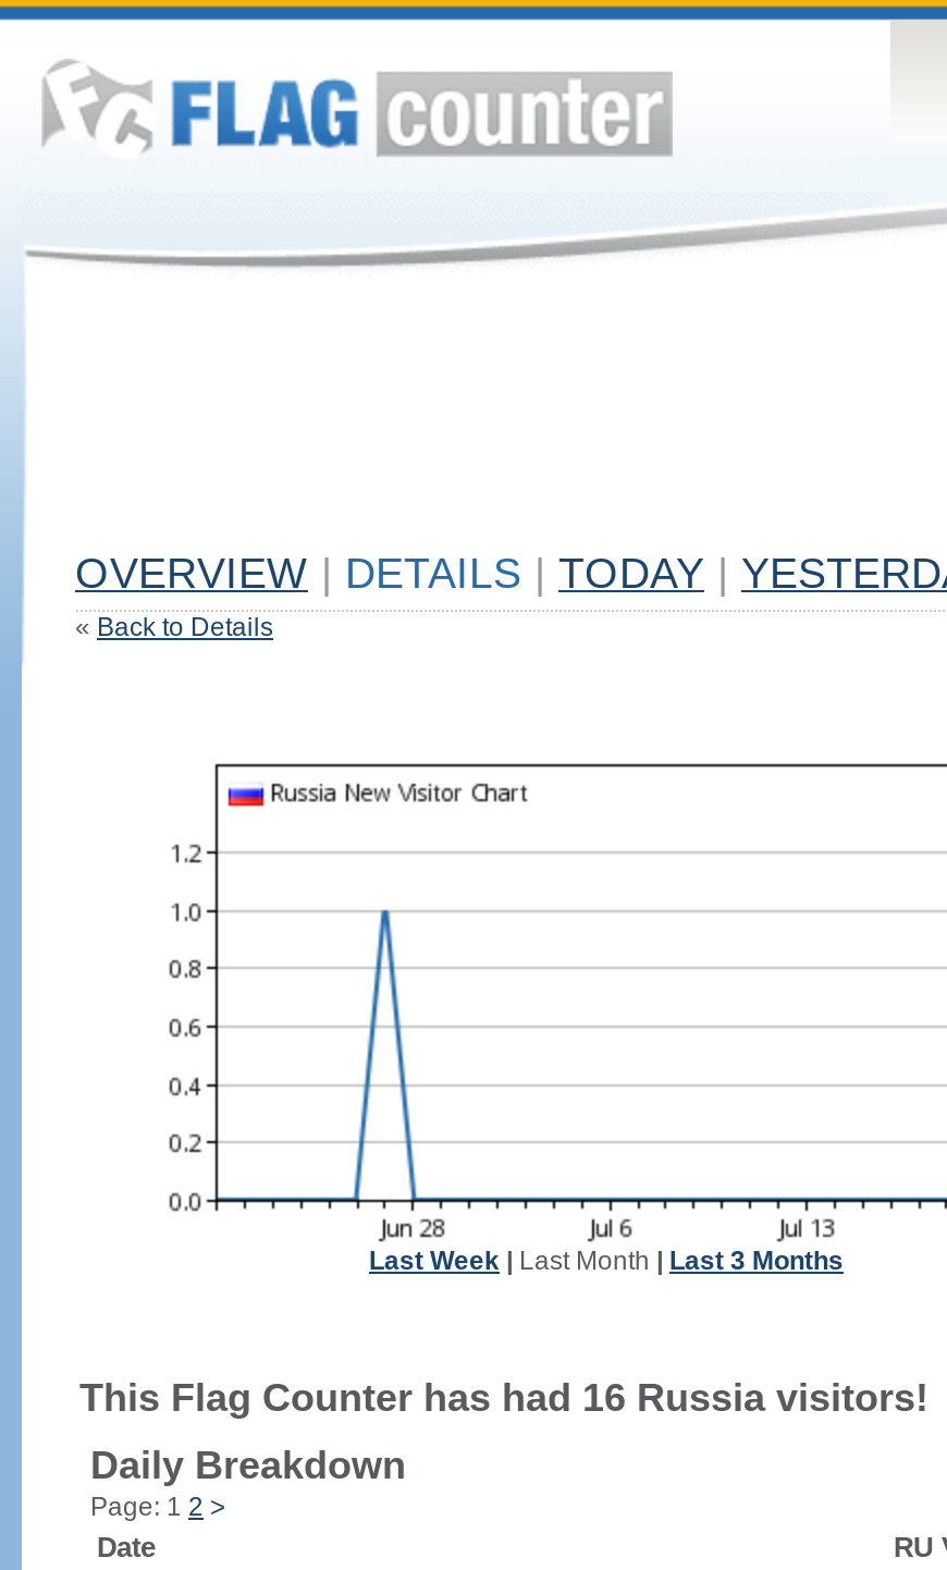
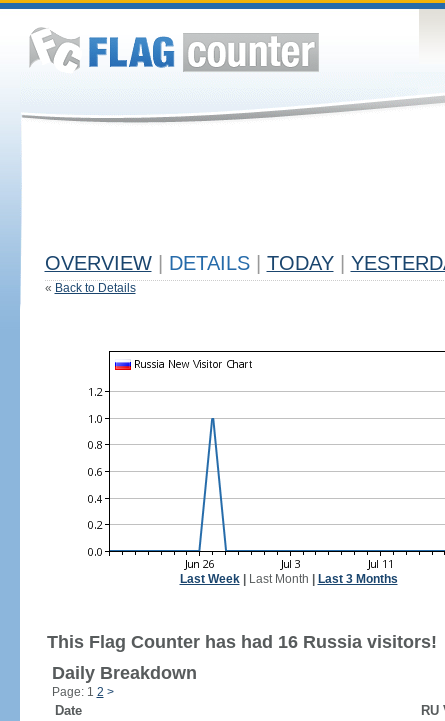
- [image]
+ [image]
